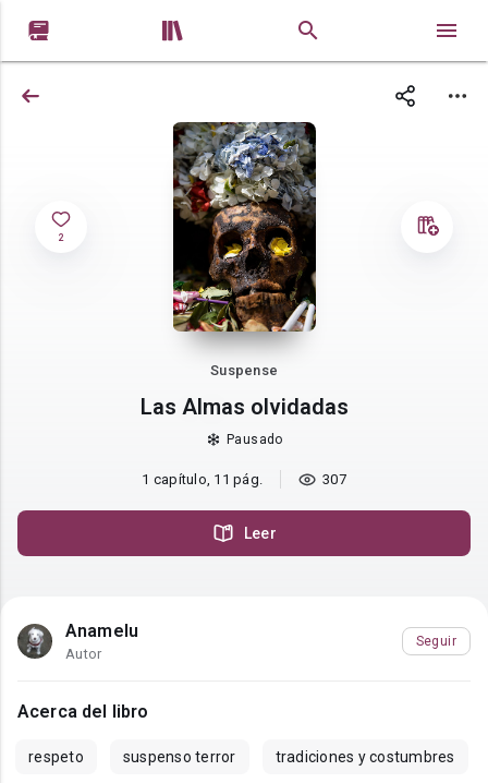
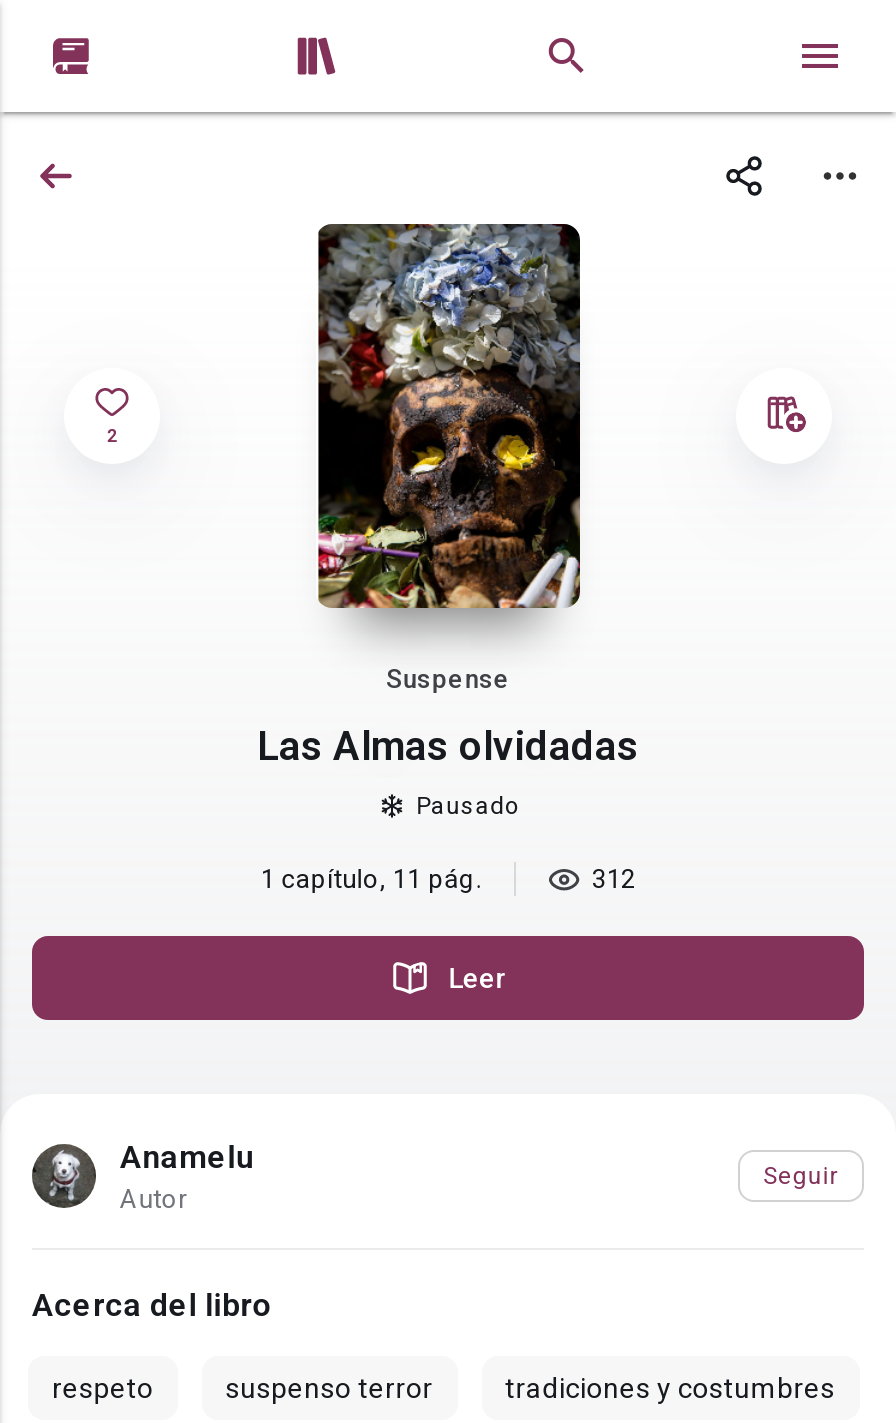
- 307
+ 312
